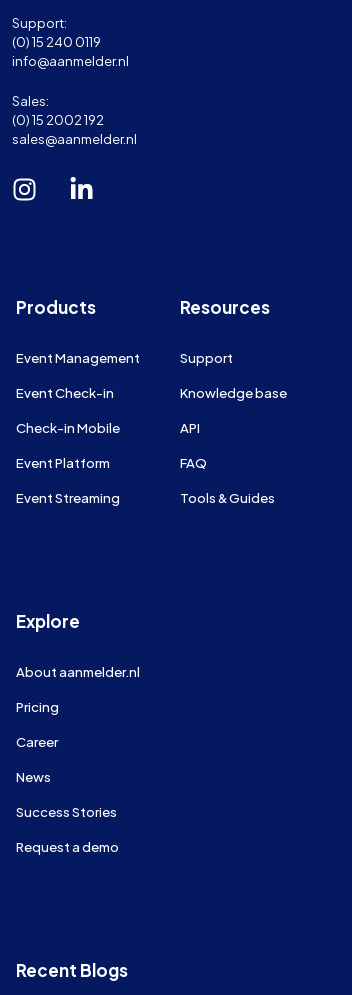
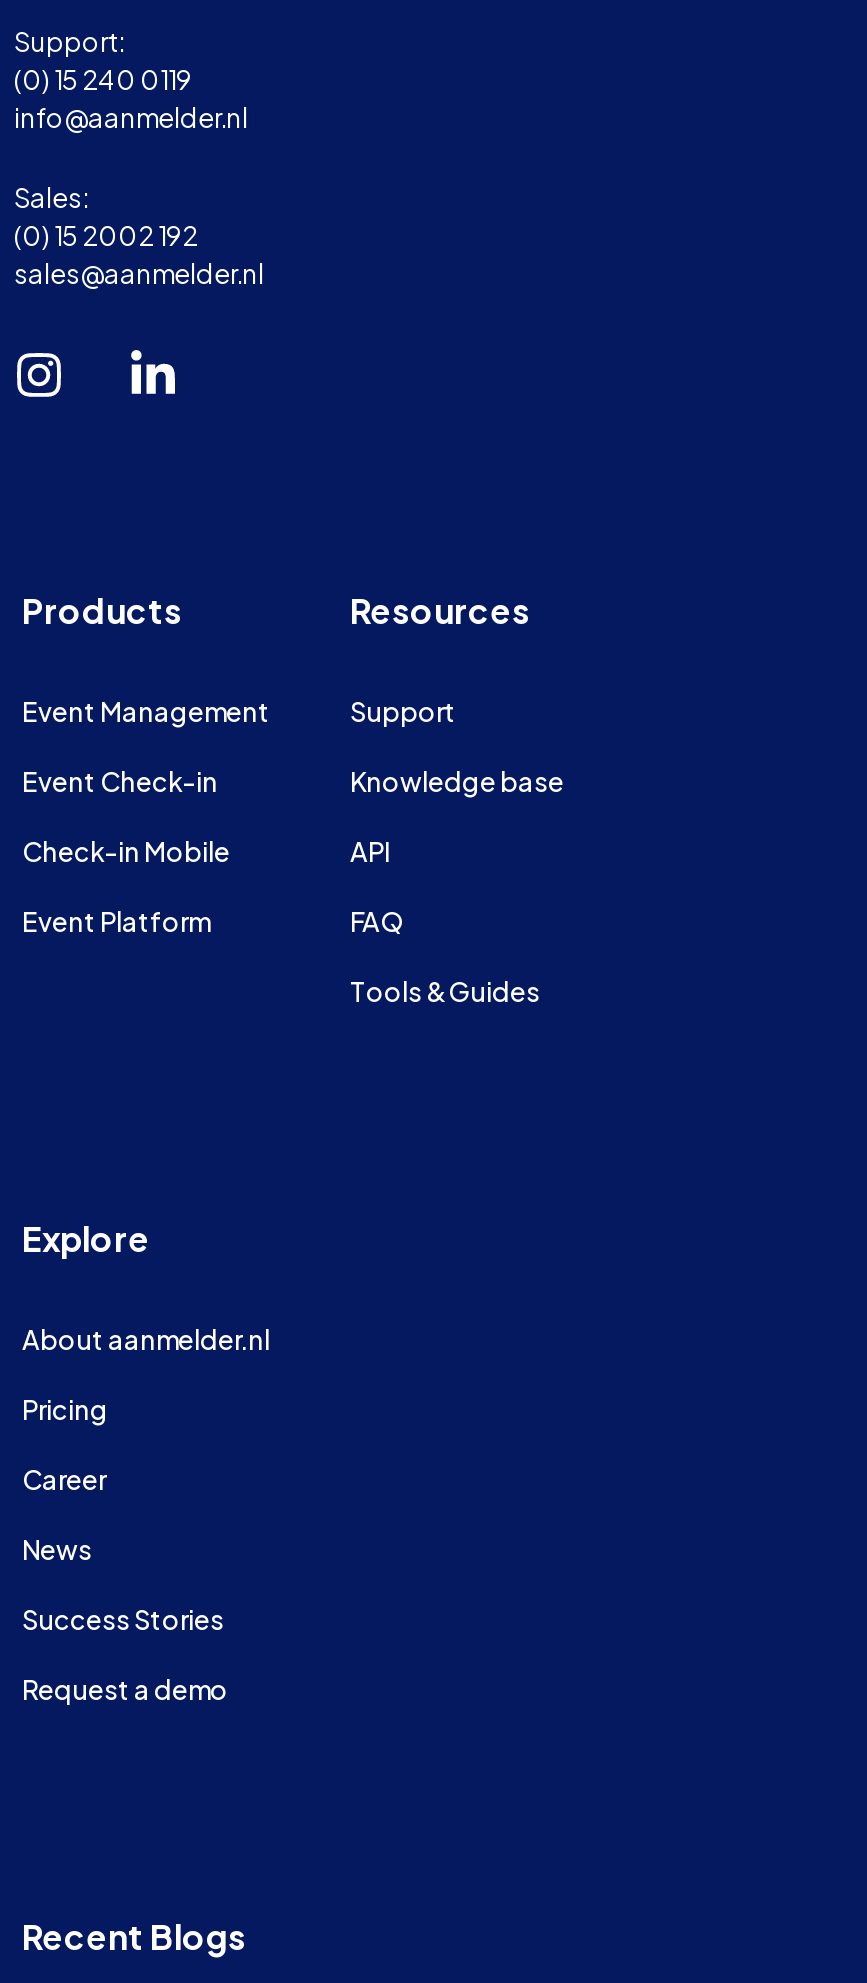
- Event Streaming
